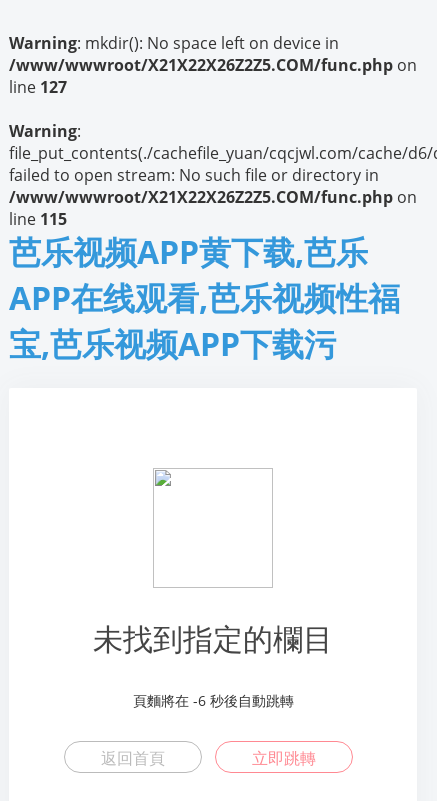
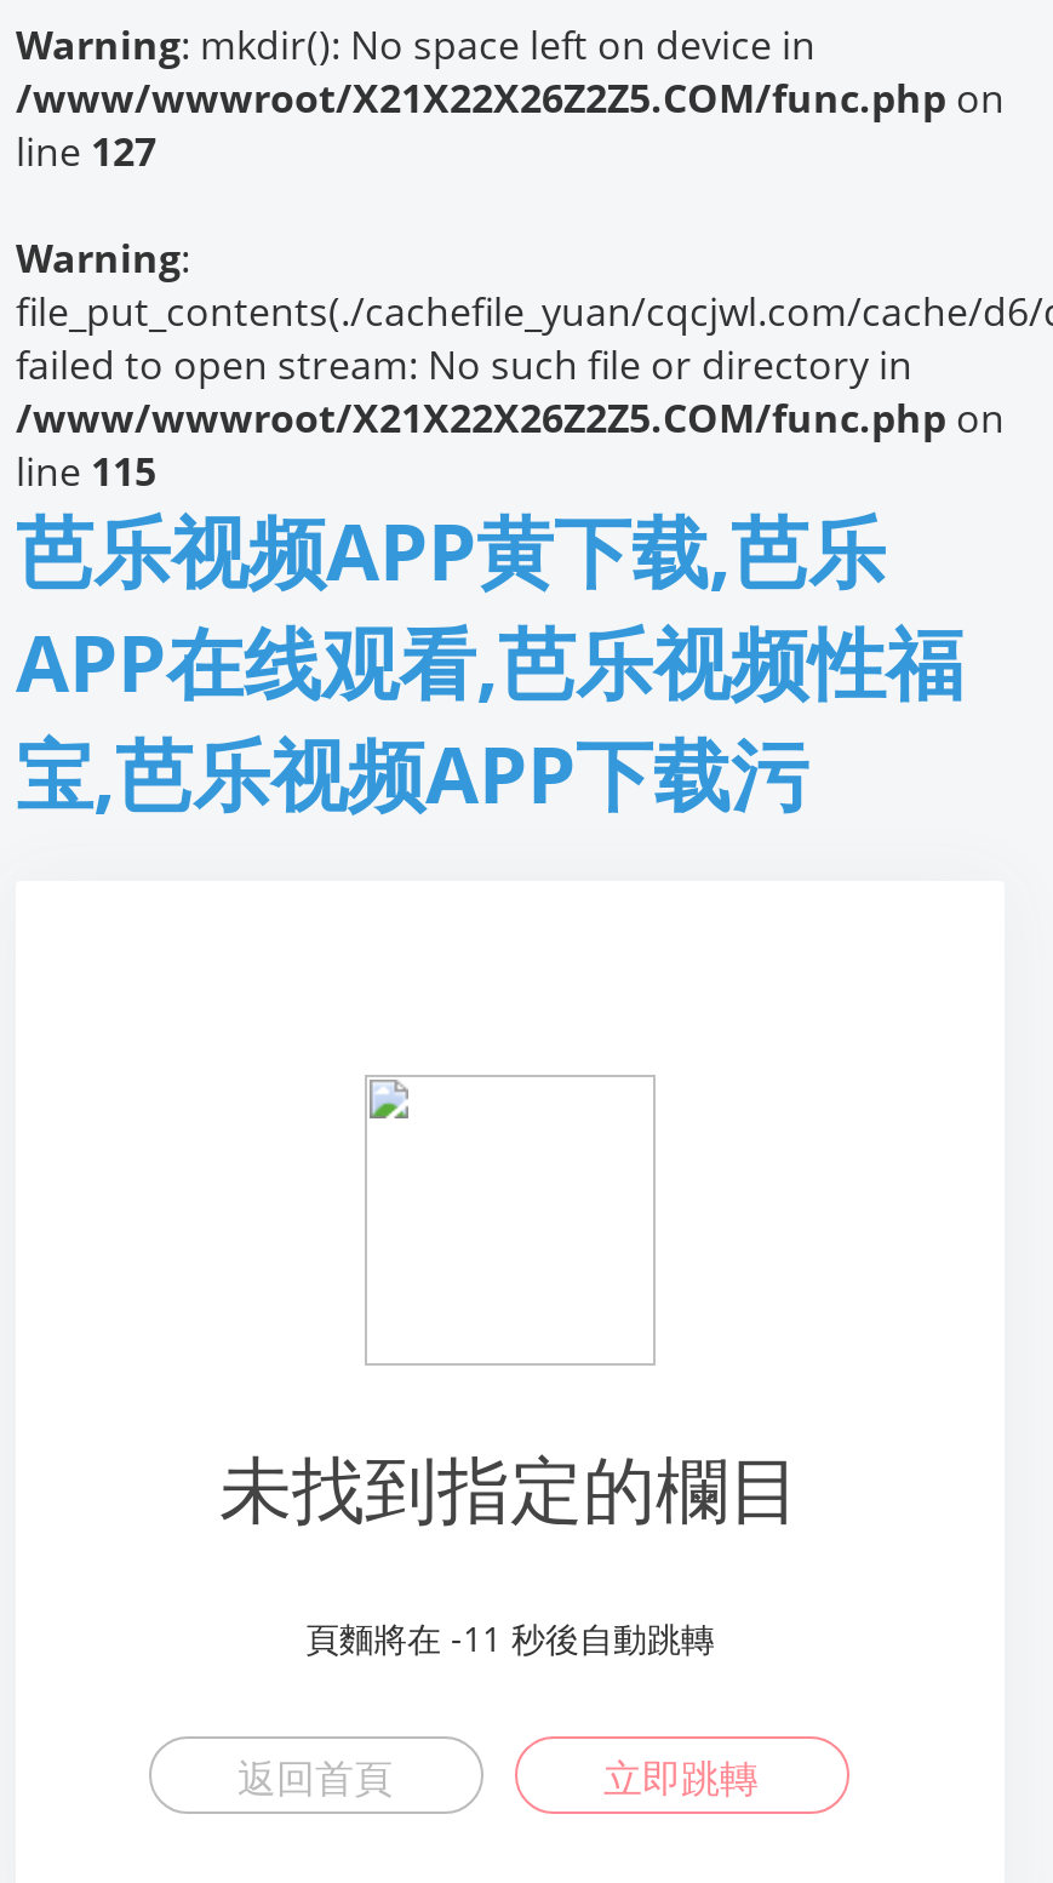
- 頁麵將在-6秒後自動跳轉
+ 頁麵將在-11秒後自動跳轉
